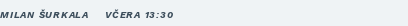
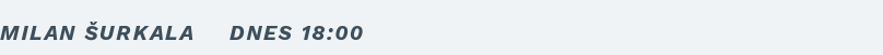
- MILAN ŠURKALA VČERA 13:30
+ MILAN ŠURKALA DNES 18:00
